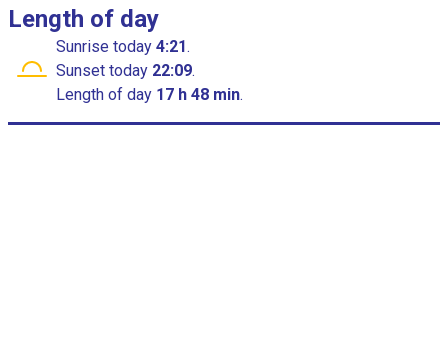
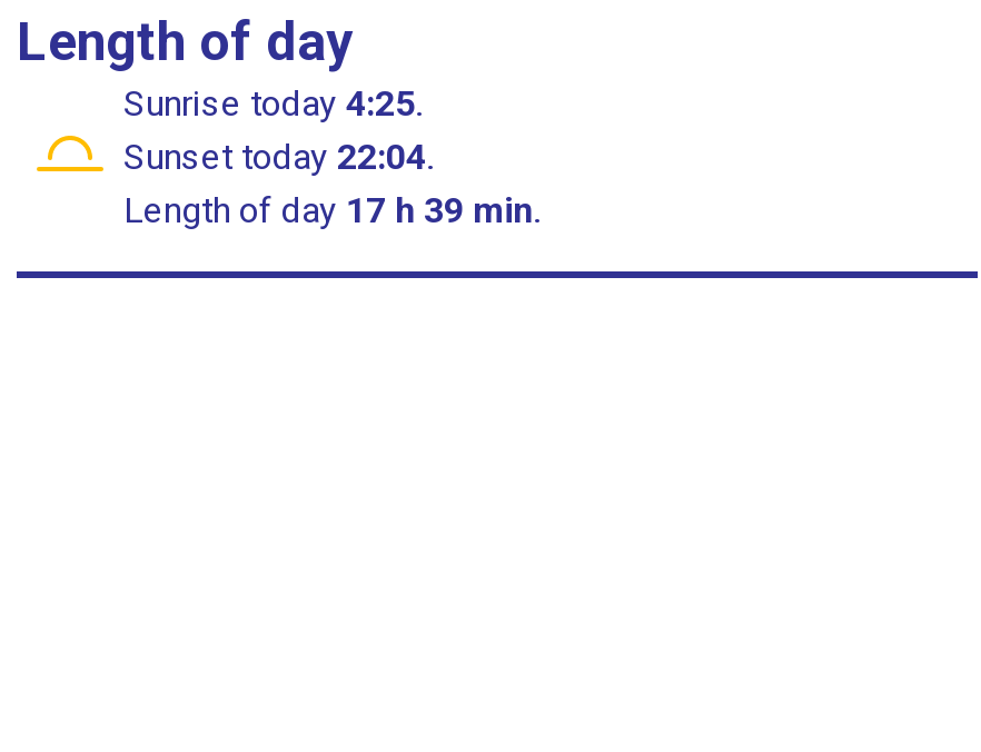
- Sunrise today 4:21.
+ Sunrise today 4:25.

- Sunset today 22:09.
+ Sunset today 22:04.

- Length of day 17 h 48 min.
+ Length of day 17 h 39 min.
